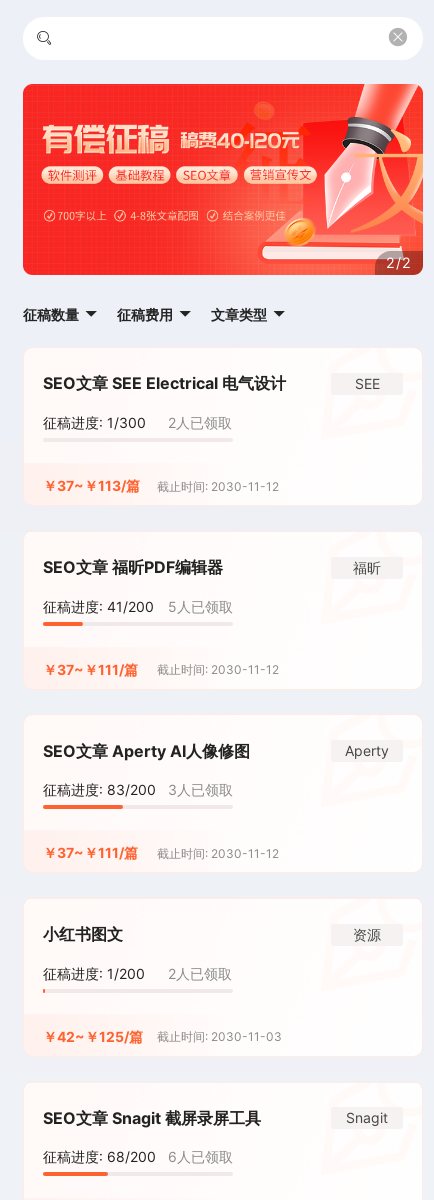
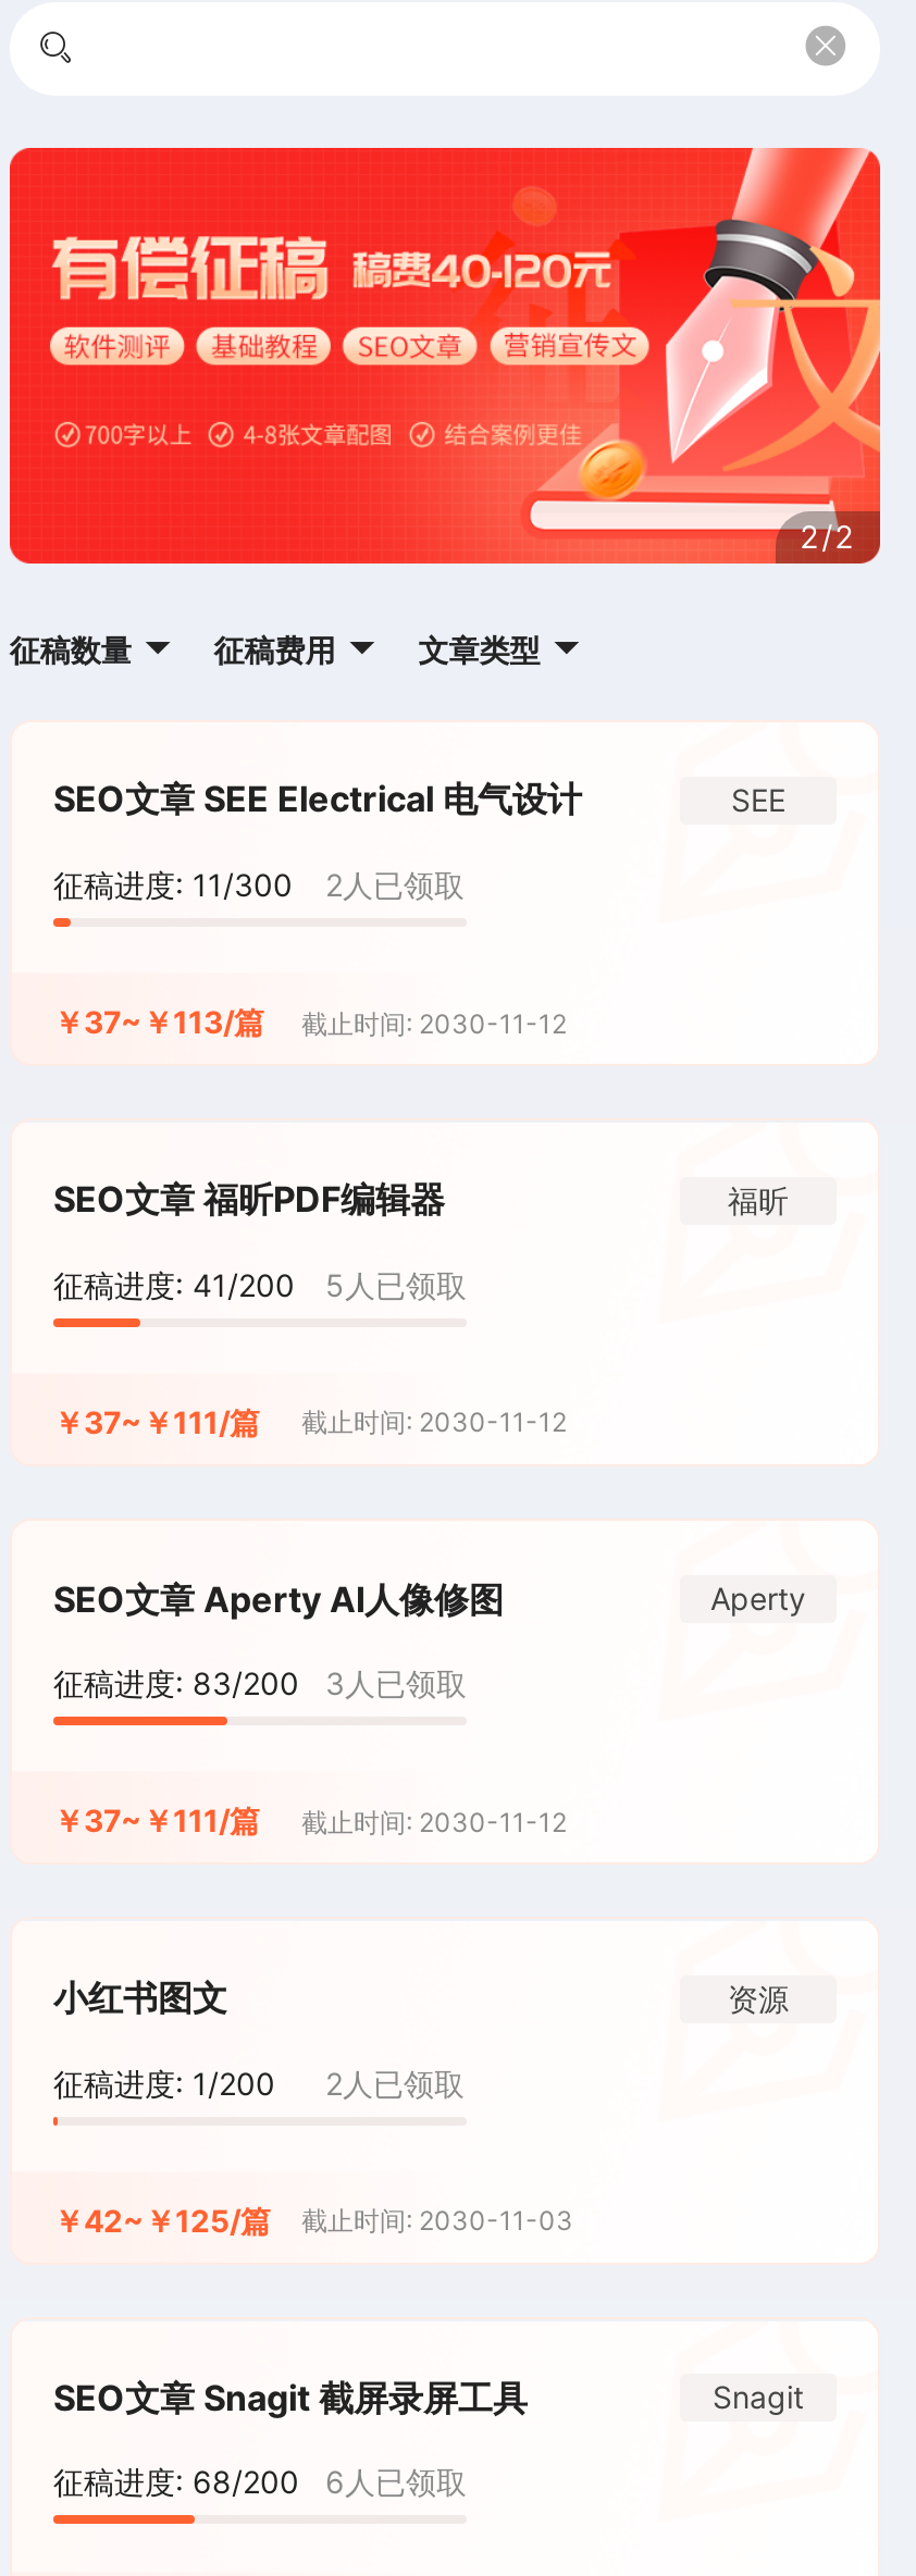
- 征稿进度: 1/300 2人已领取
+ 征稿进度: 11/300 2人已领取
